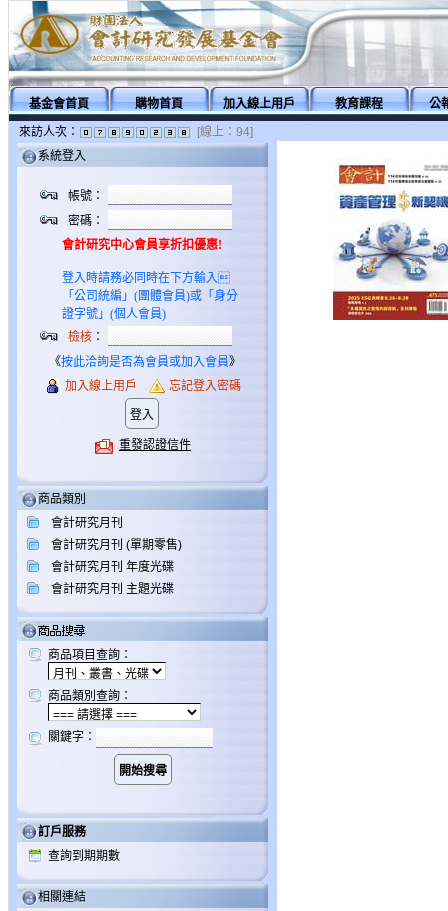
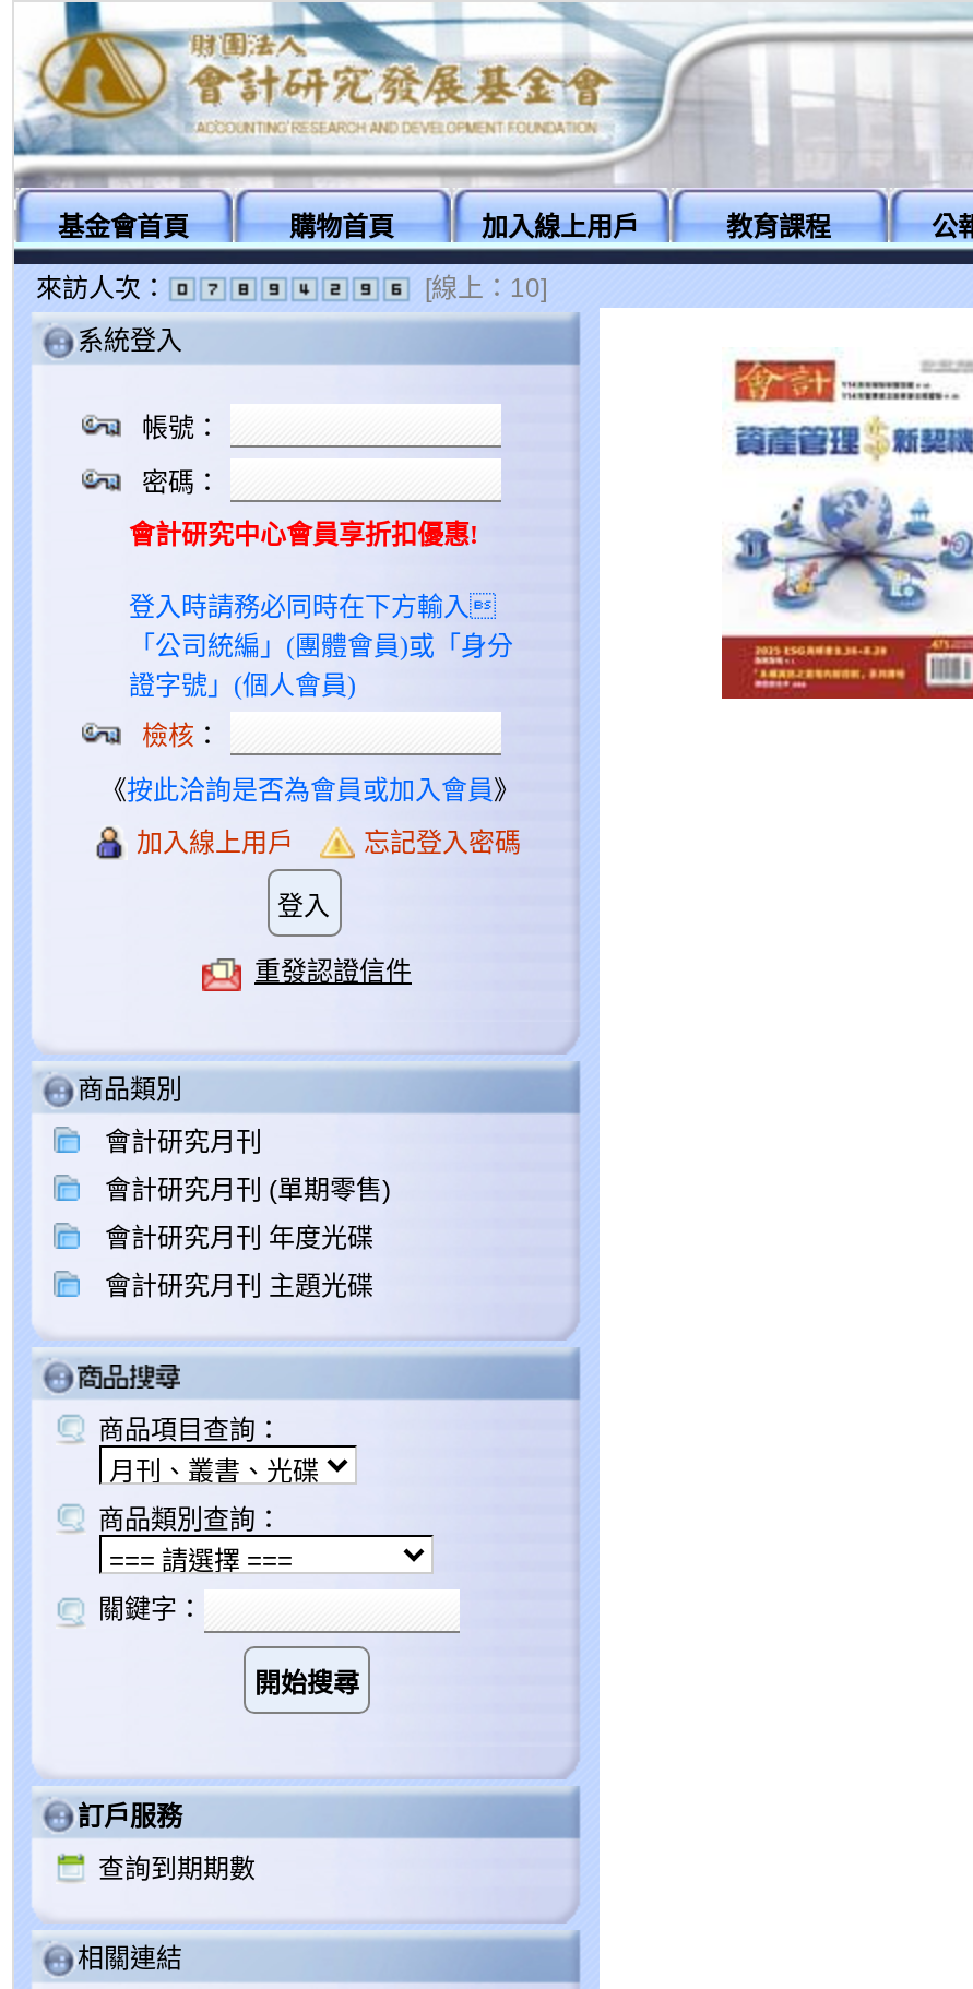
- [線上：94]
+ [線上：10]
